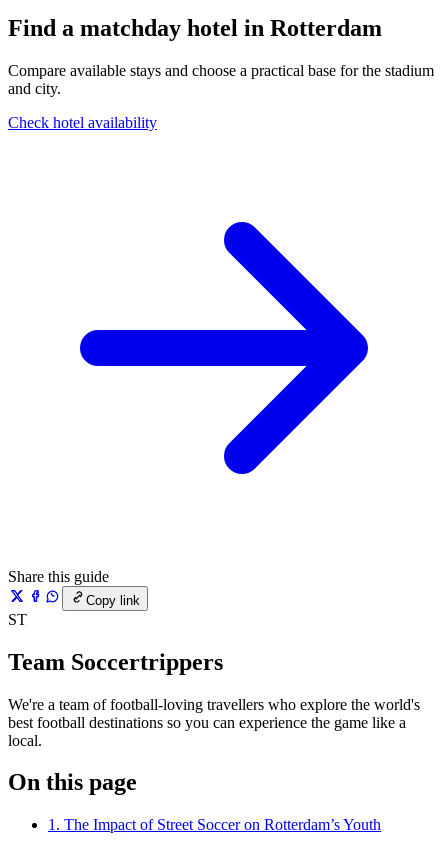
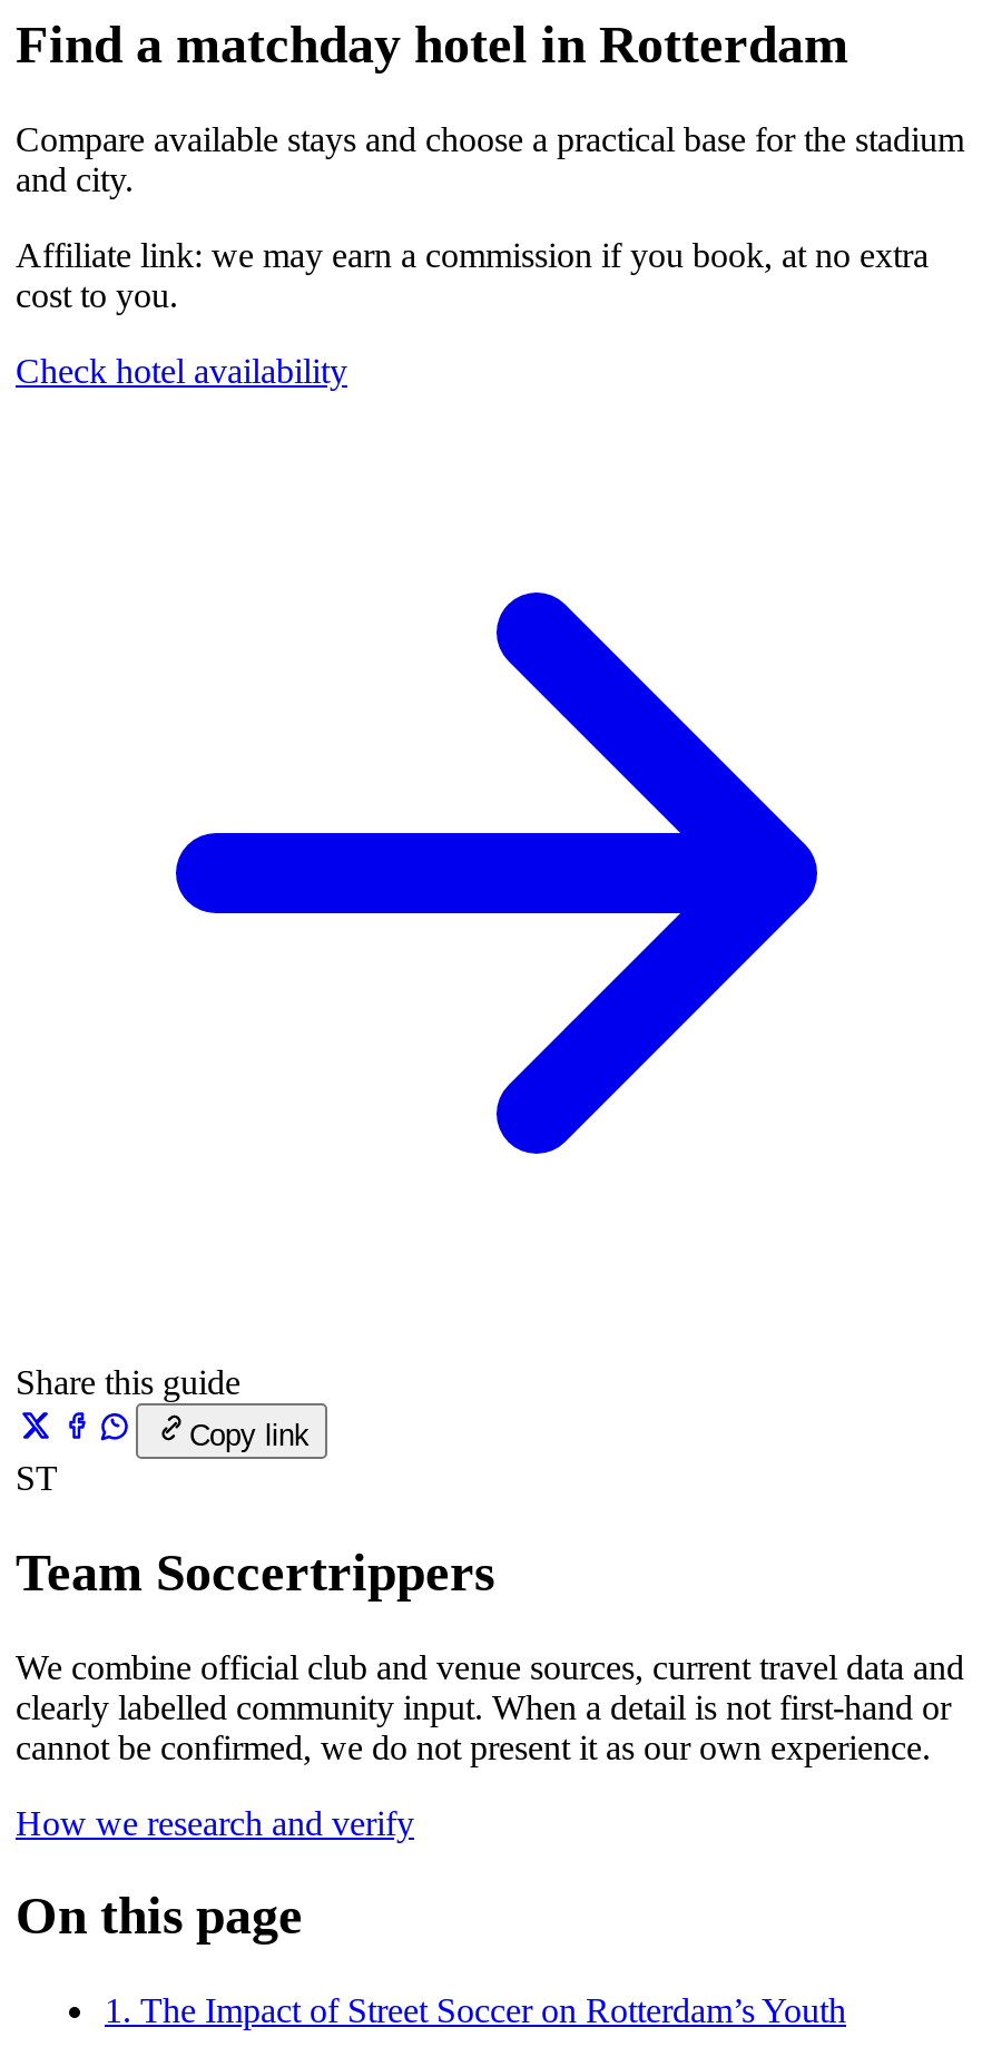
+ Affiliate link: we may earn a commission if you book, at no extra
+ cost to you.

- We're a team of football-loving travellers who explore the world's
- best football destinations so you can experience the game like a
- local.
+ We combine official club and venue sources, current travel data and
+ clearly labelled community input. When a detail is not first-hand or
+ cannot be confirmed, we do not present it as our own experience.
+ How we research and verify
